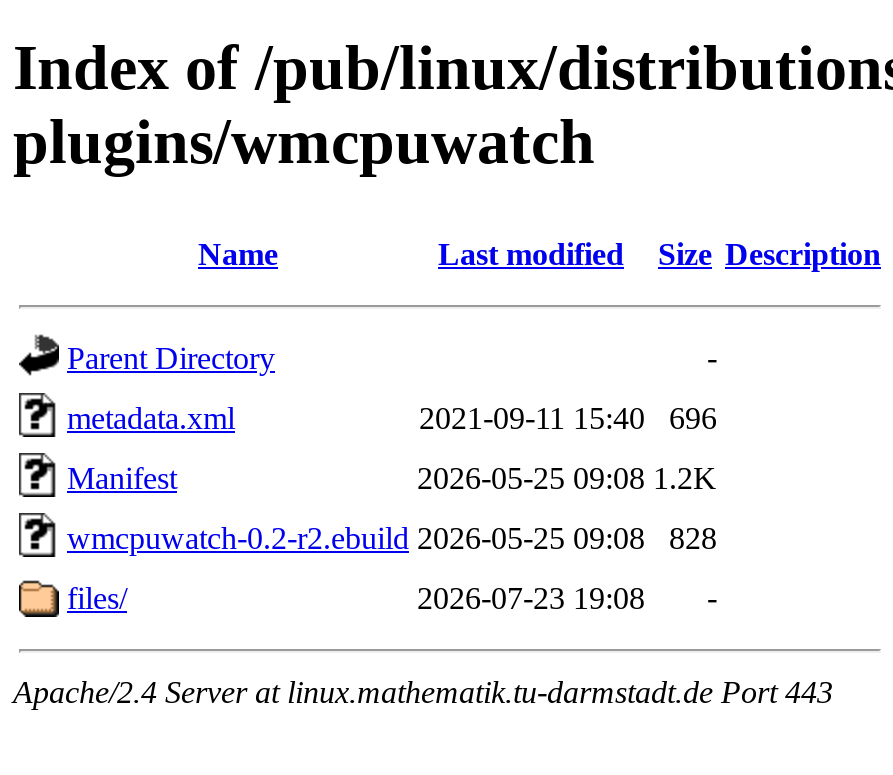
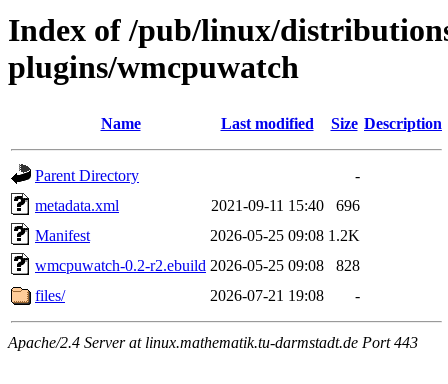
- 2026-07-23 19:08
+ 2026-07-21 19:08
